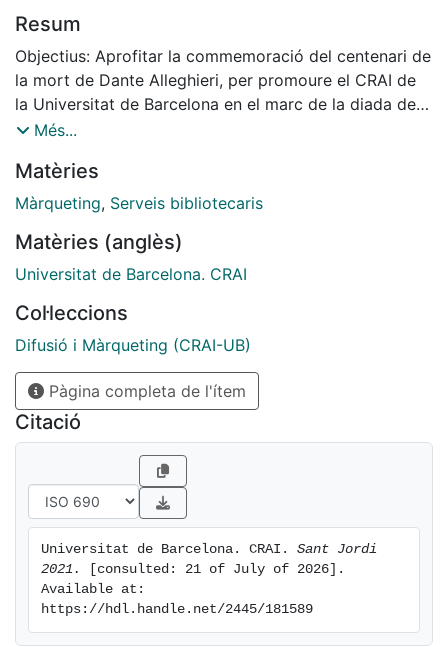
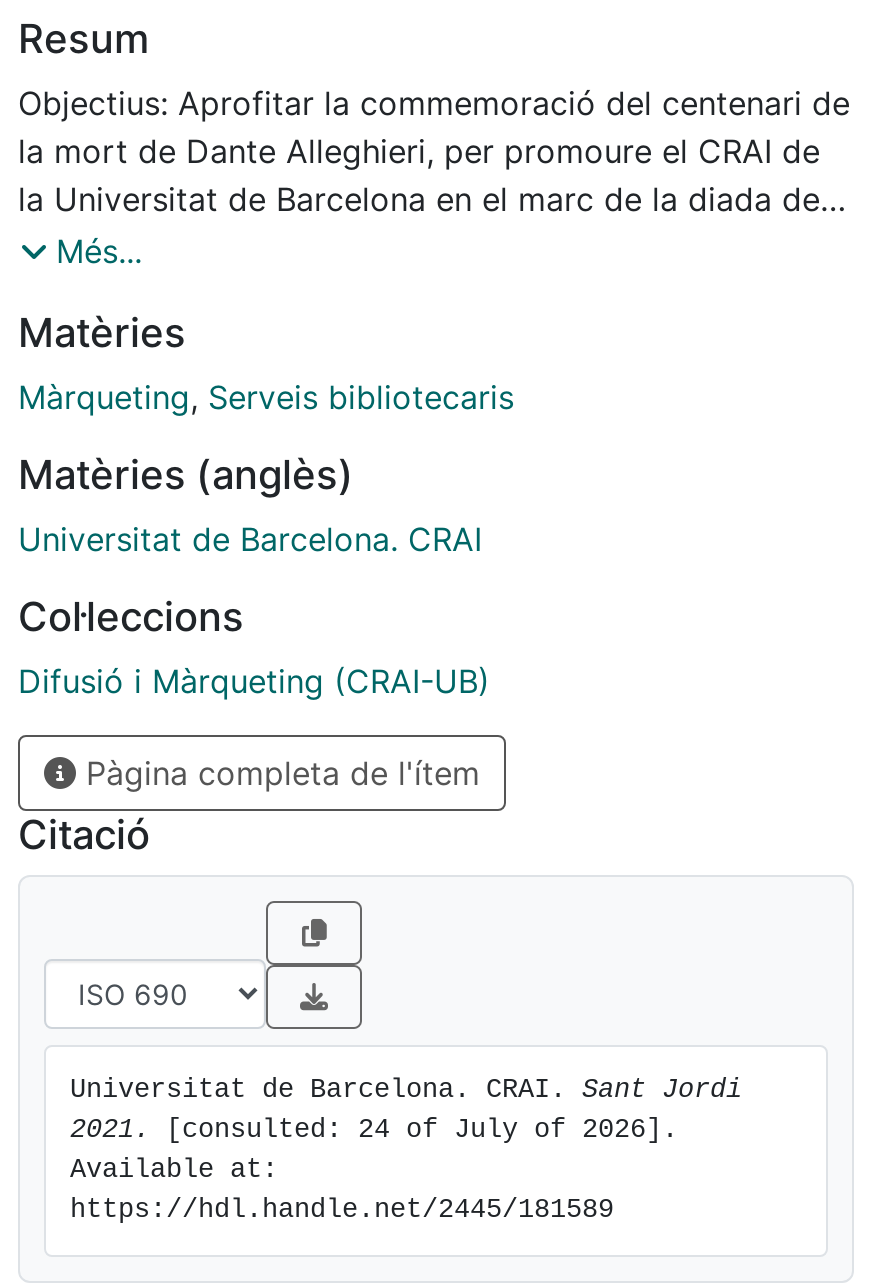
- 2021. [consulted: 21 of July of 2026].
+ 2021. [consulted: 24 of July of 2026].
